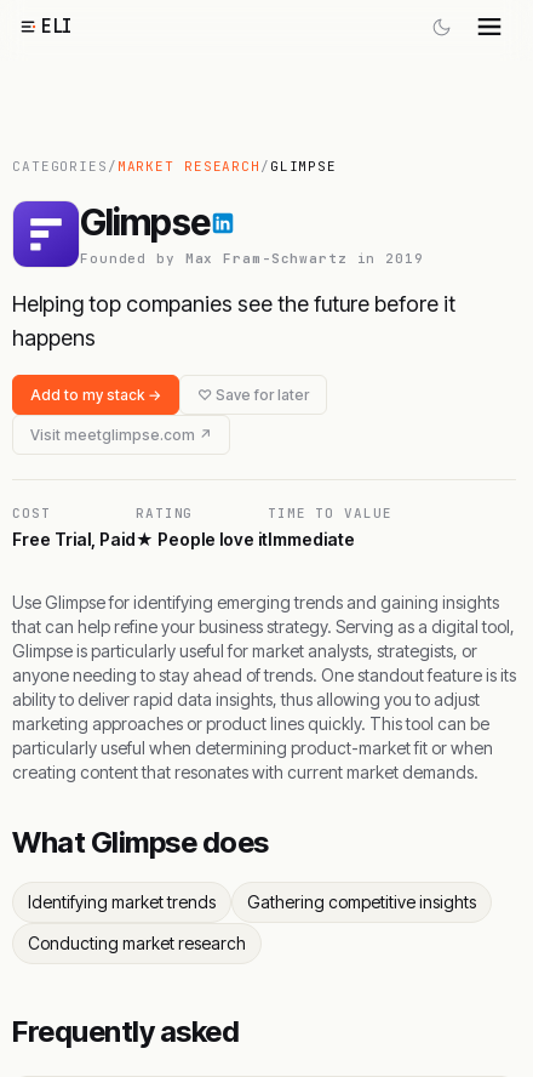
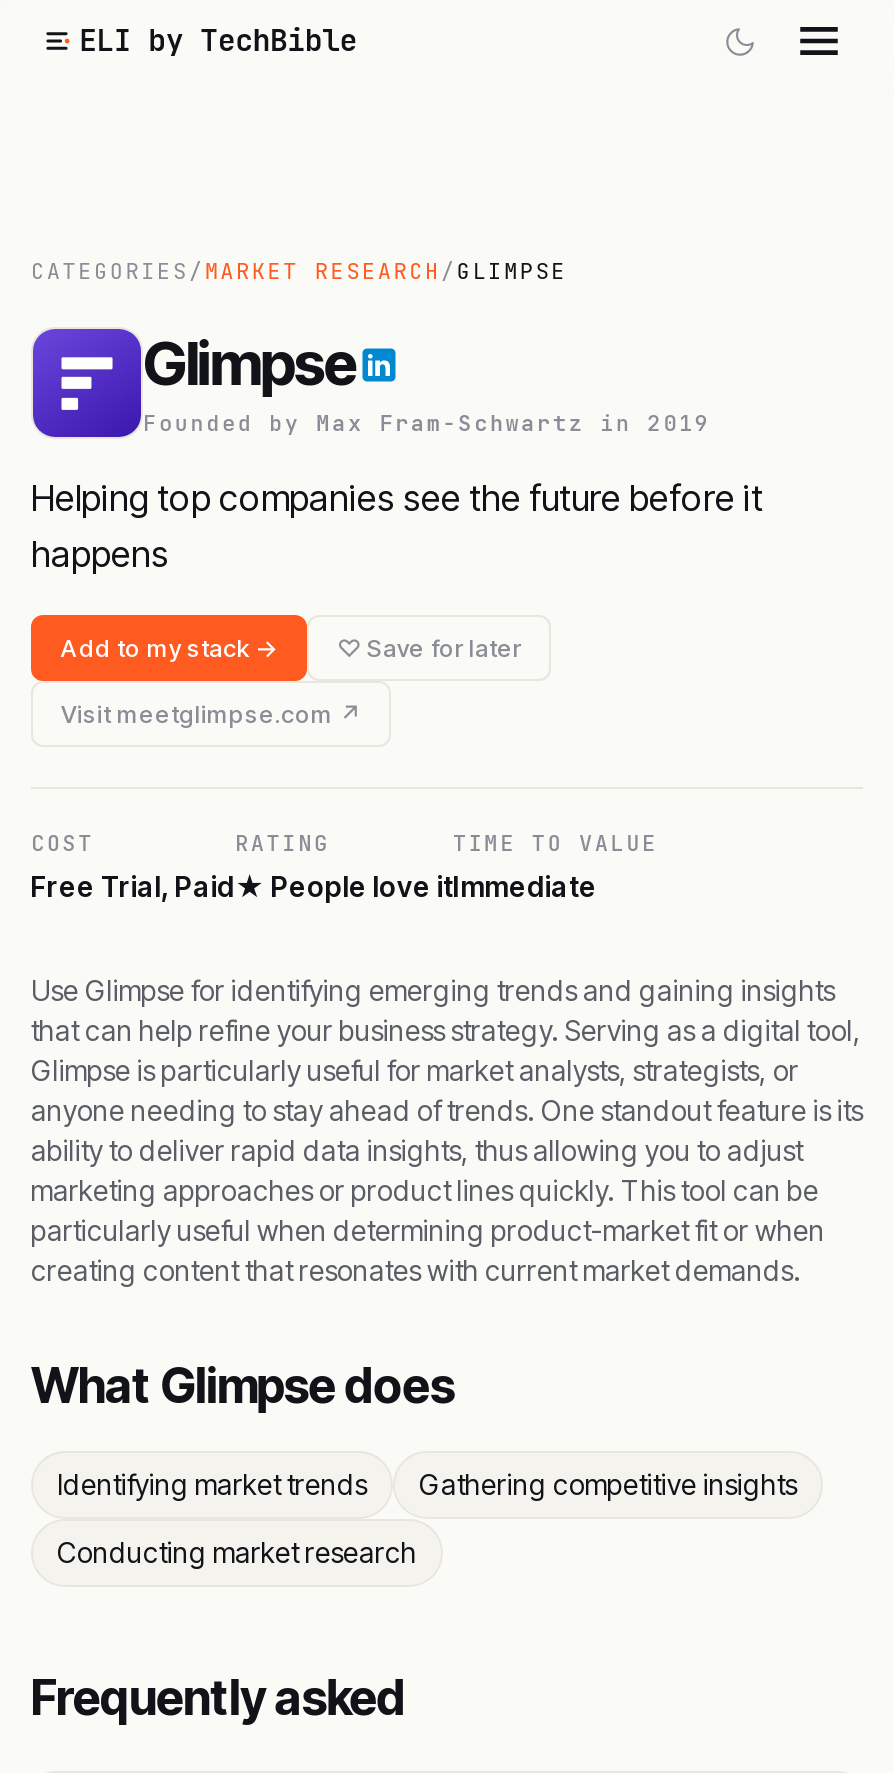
- ELI
+ ELI by TechBible
